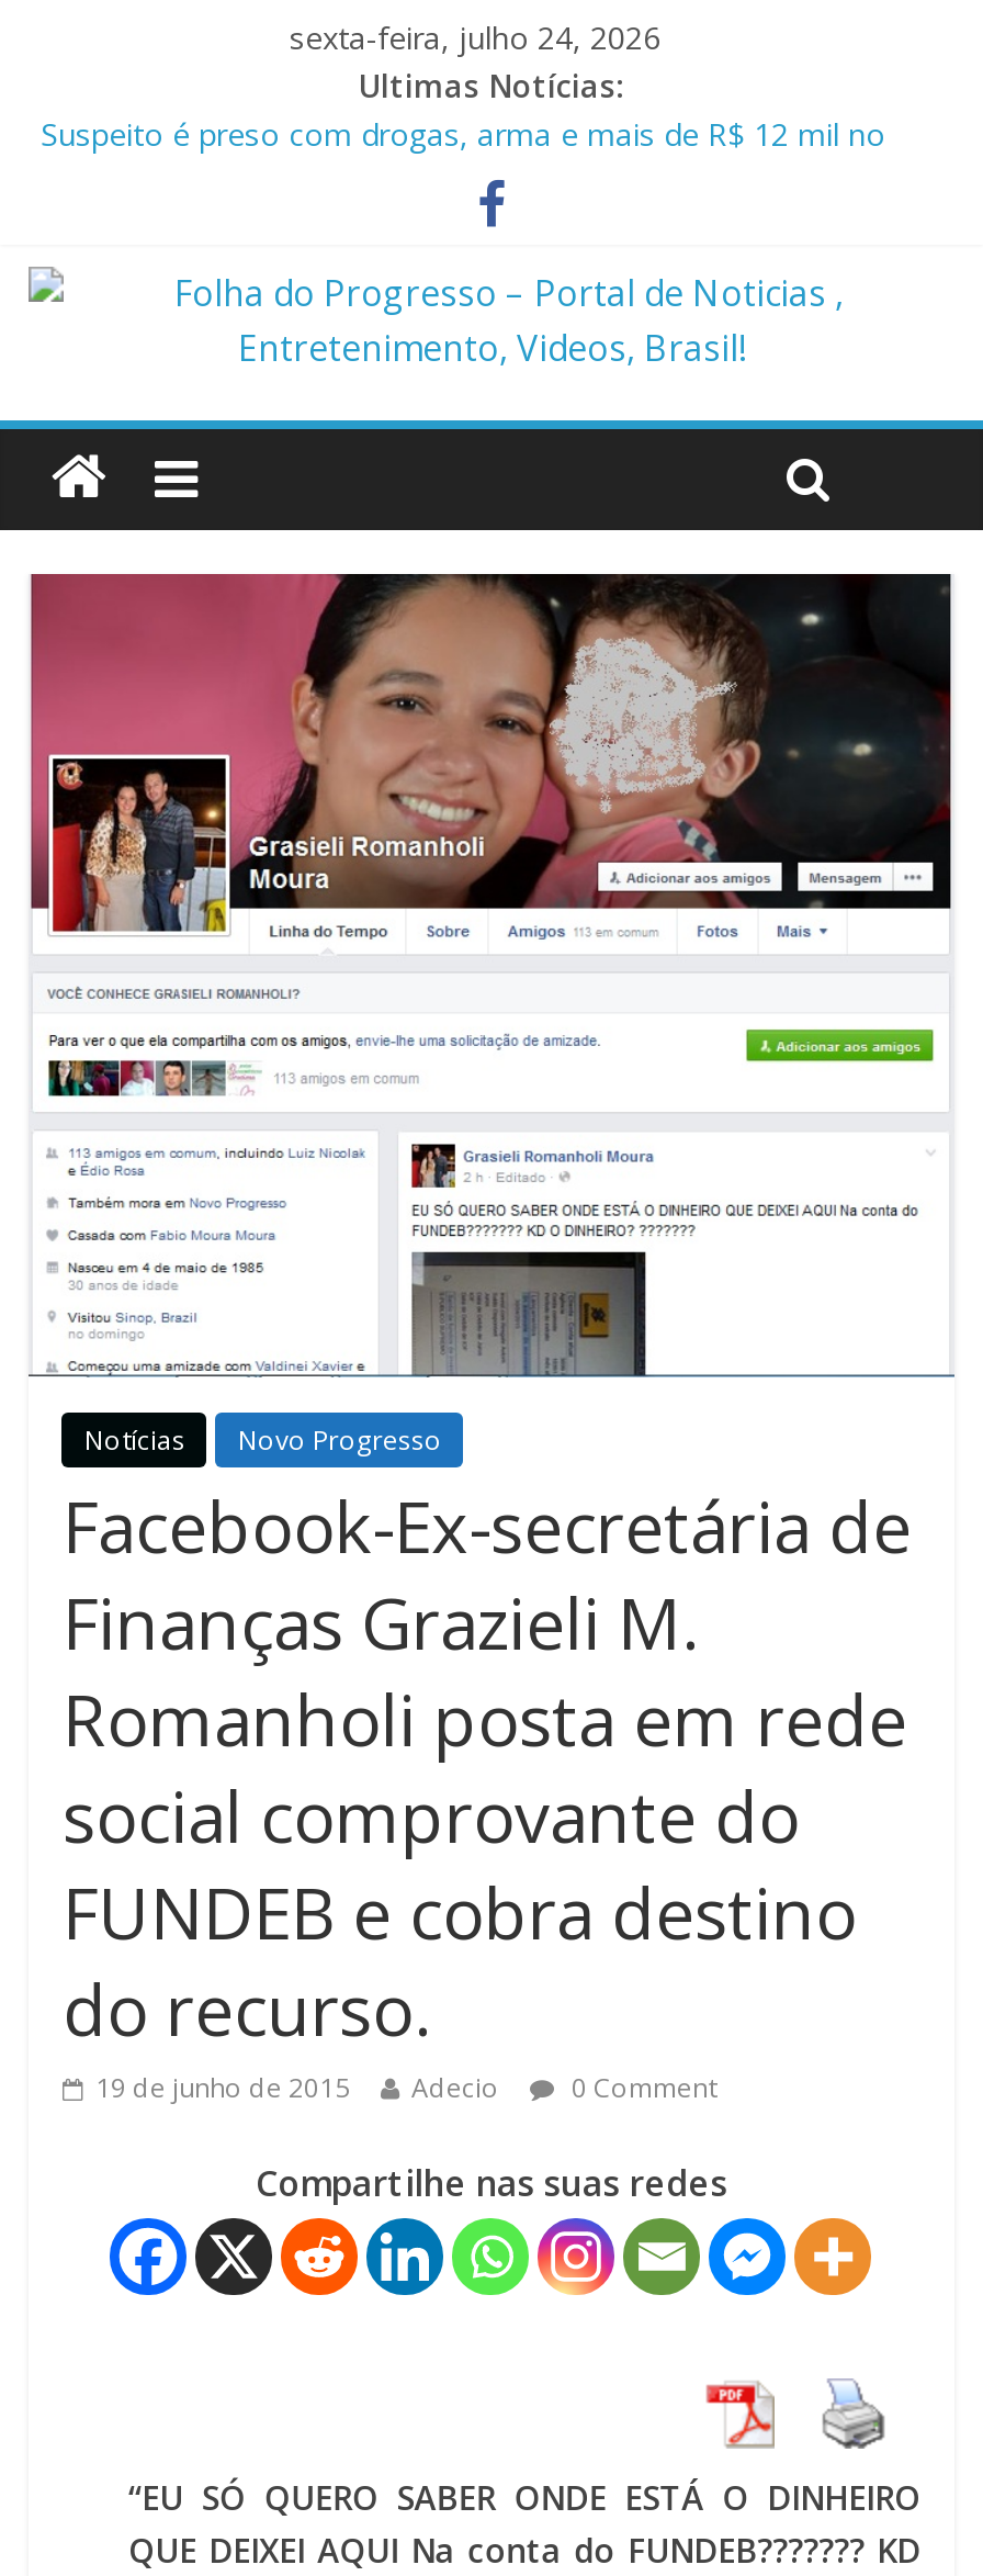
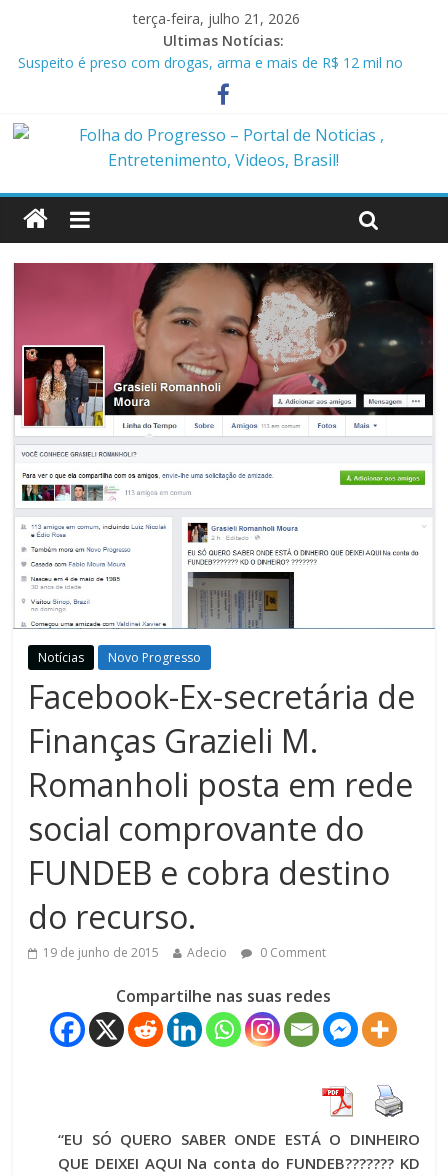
- sexta-feira, julho 24, 2026
+ terça-feira, julho 21, 2026
